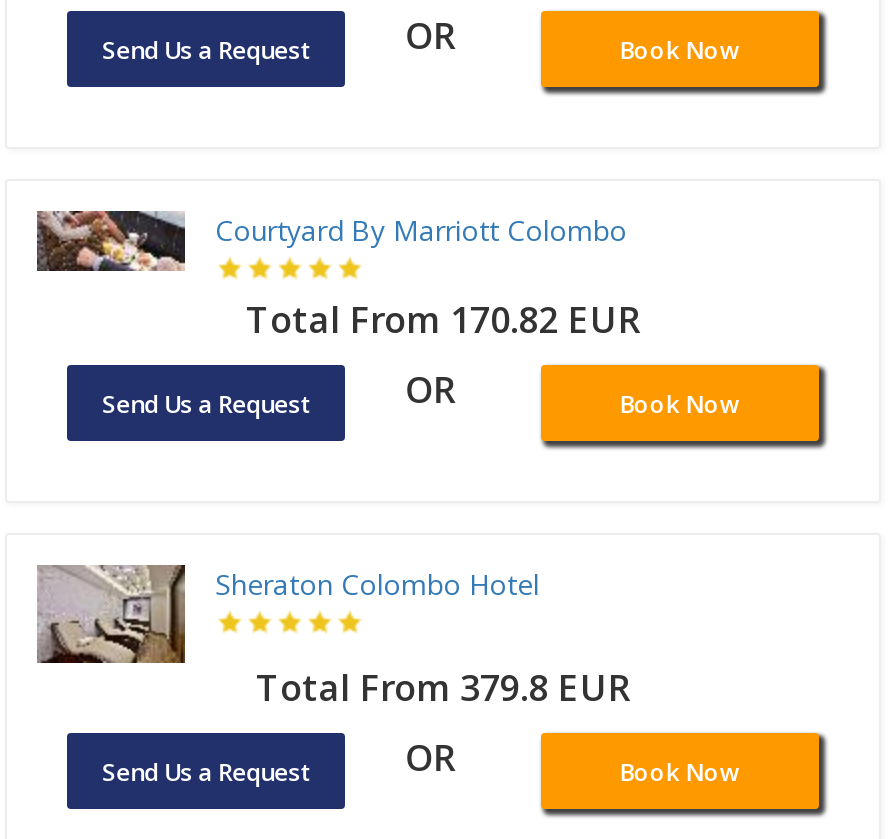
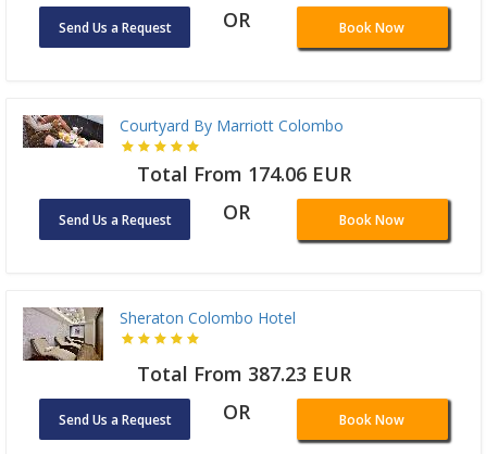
- Total From 170.82 EUR
+ Total From 174.06 EUR

- Total From 379.8 EUR
+ Total From 387.23 EUR
